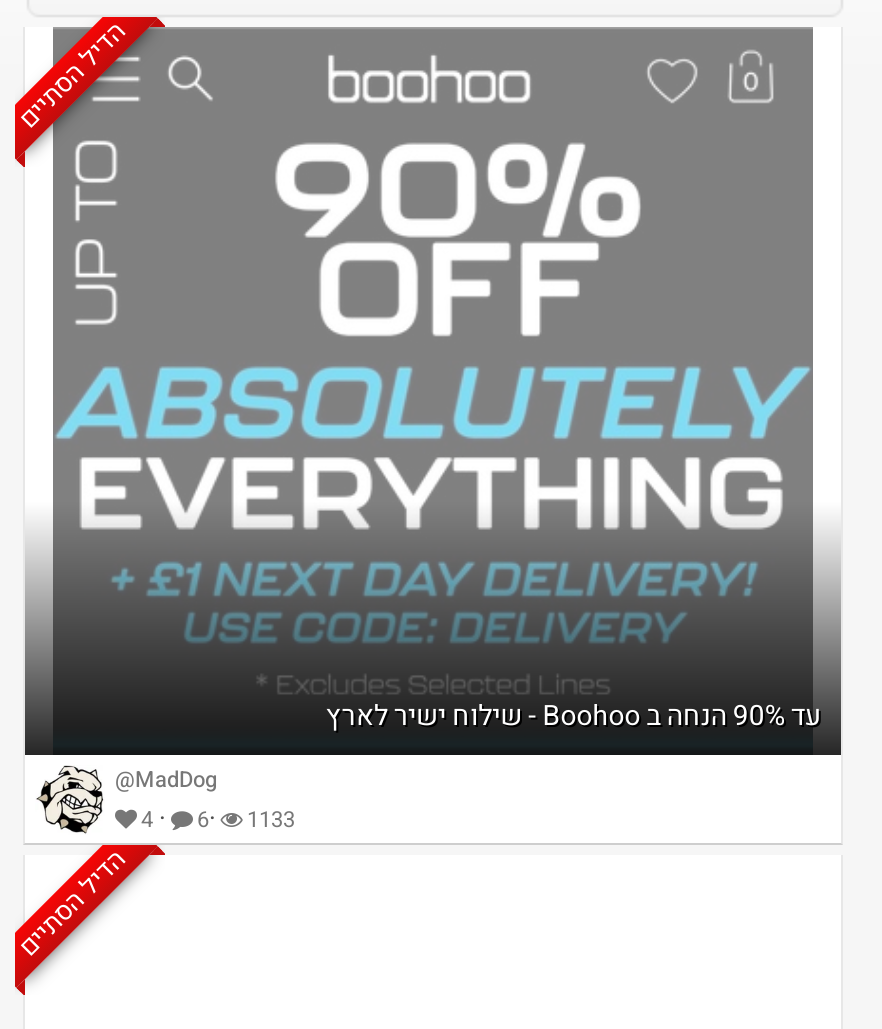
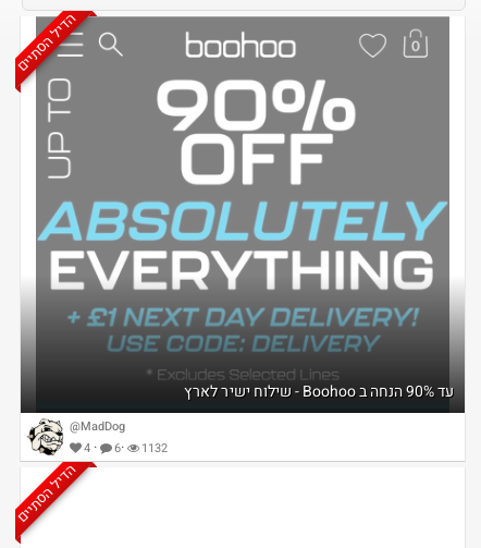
- 1133
+ 1132
